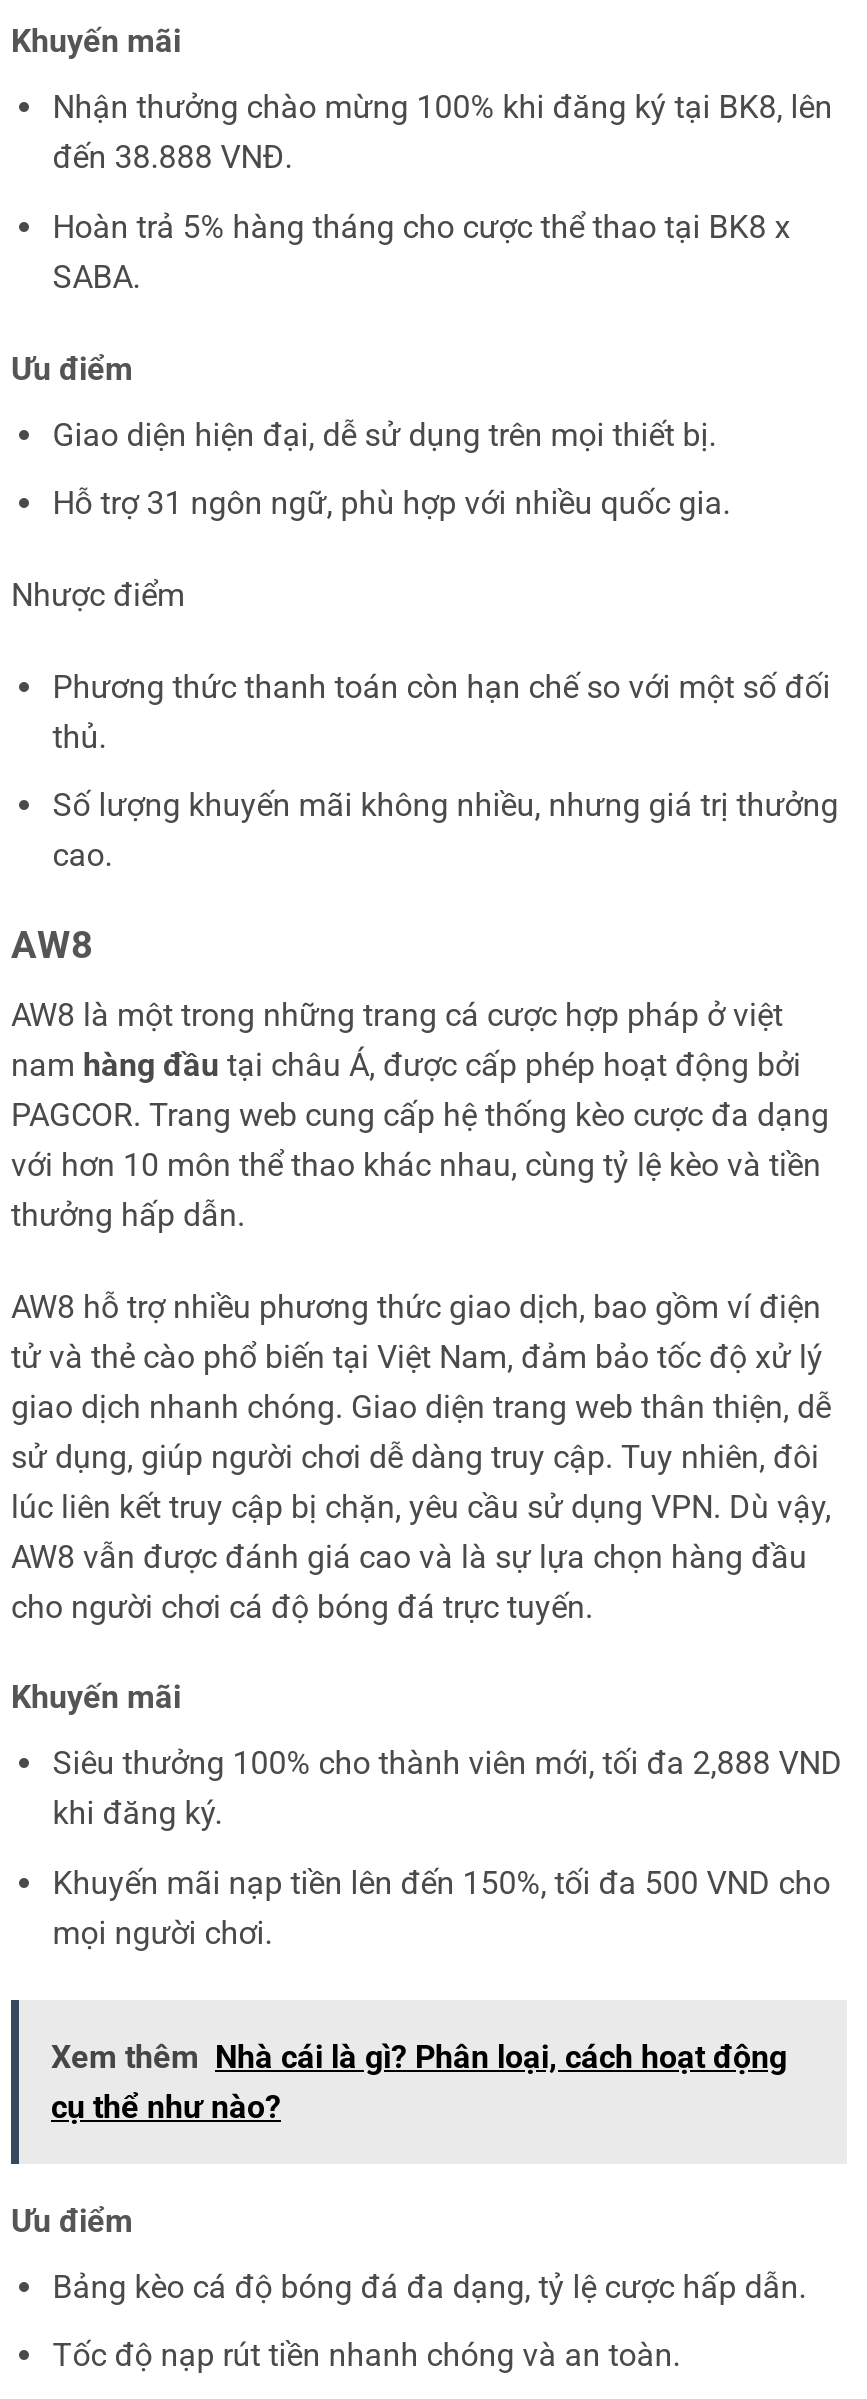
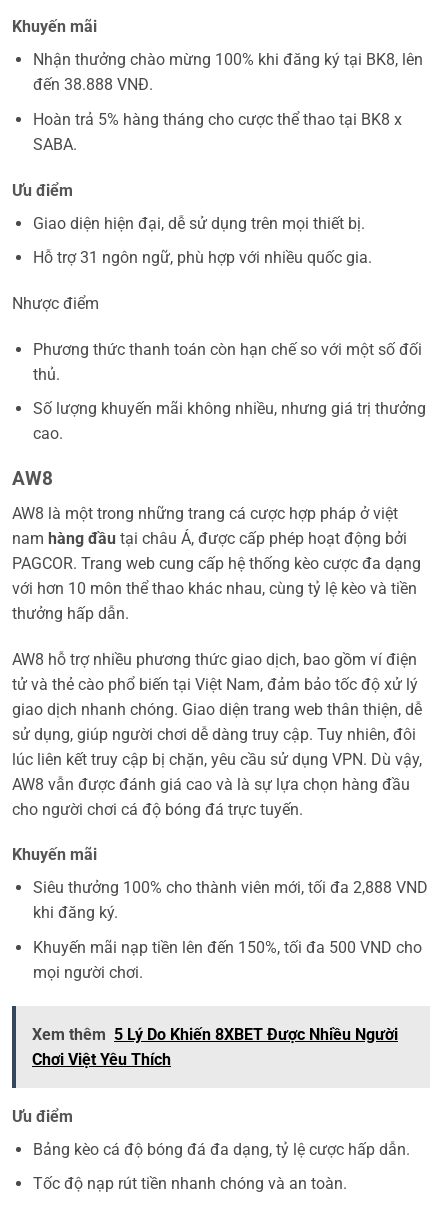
- Xem thêm Nhà cái là gì? Phân loại, cách hoạt động
- cụ thể như nào?
+ Xem thêm 5 Lý Do Khiến 8XBET Được Nhiều Người
+ Chơi Việt Yêu Thích
